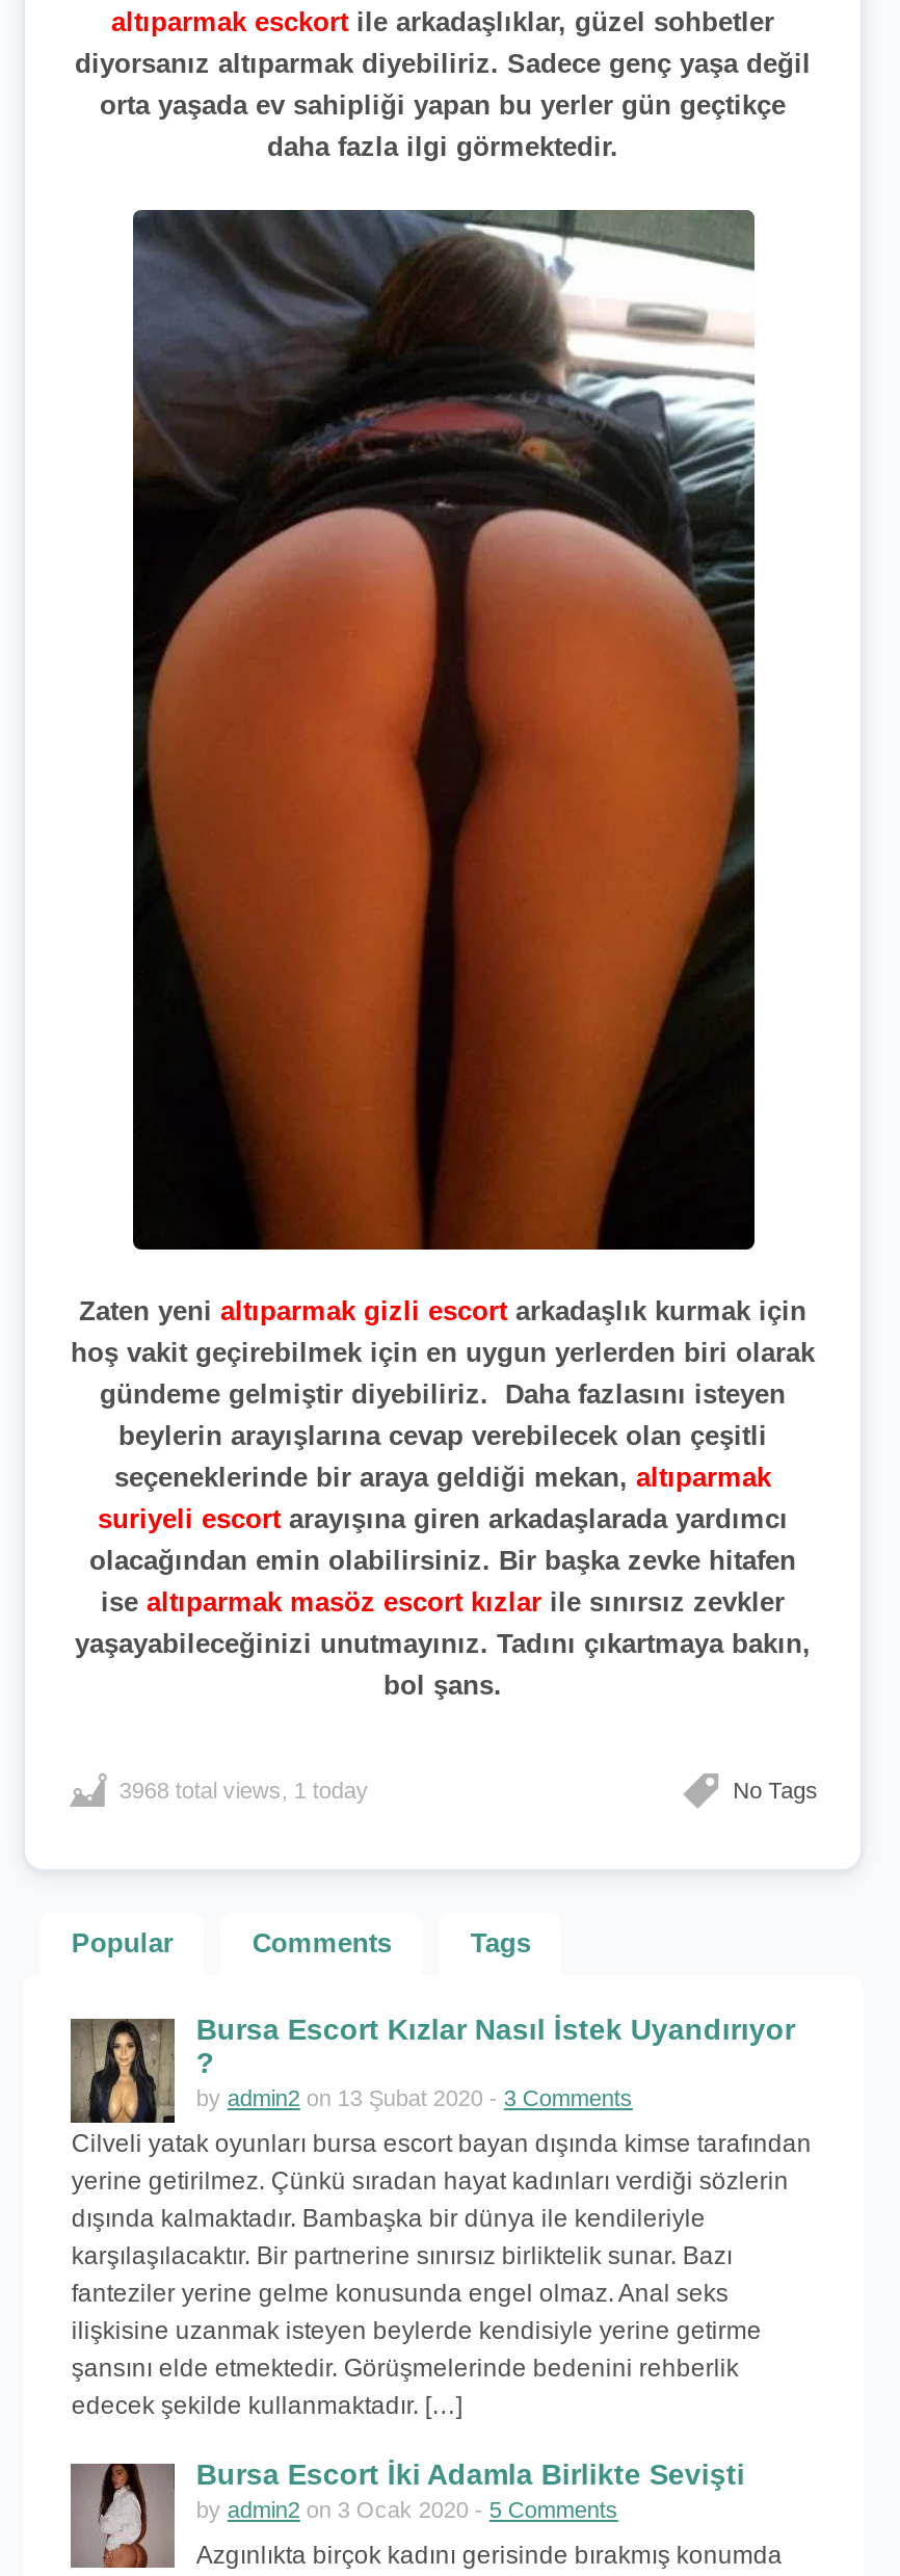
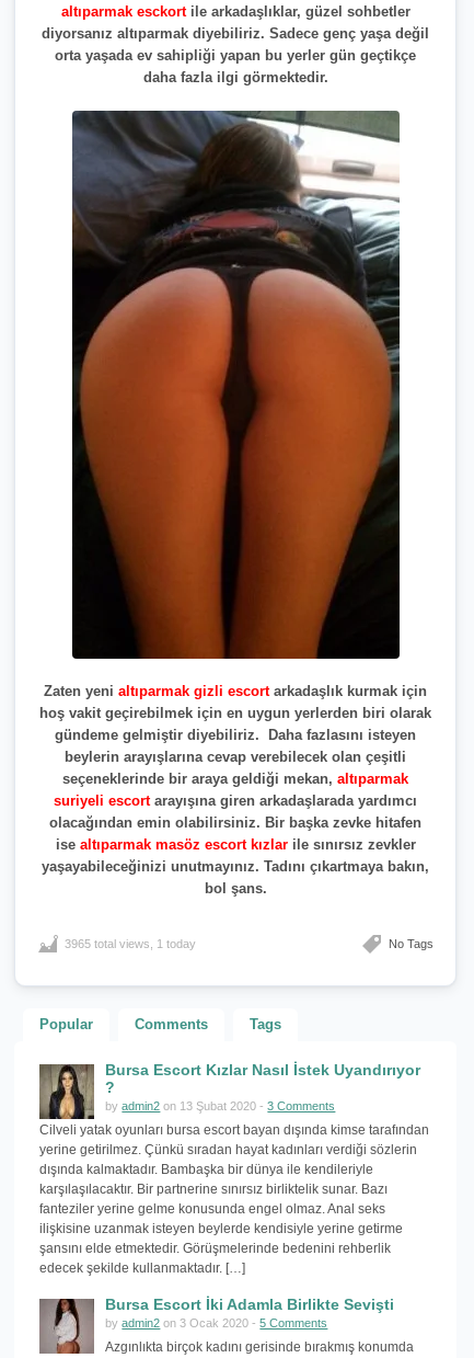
- 3968 total views, 1 today
+ 3965 total views, 1 today
